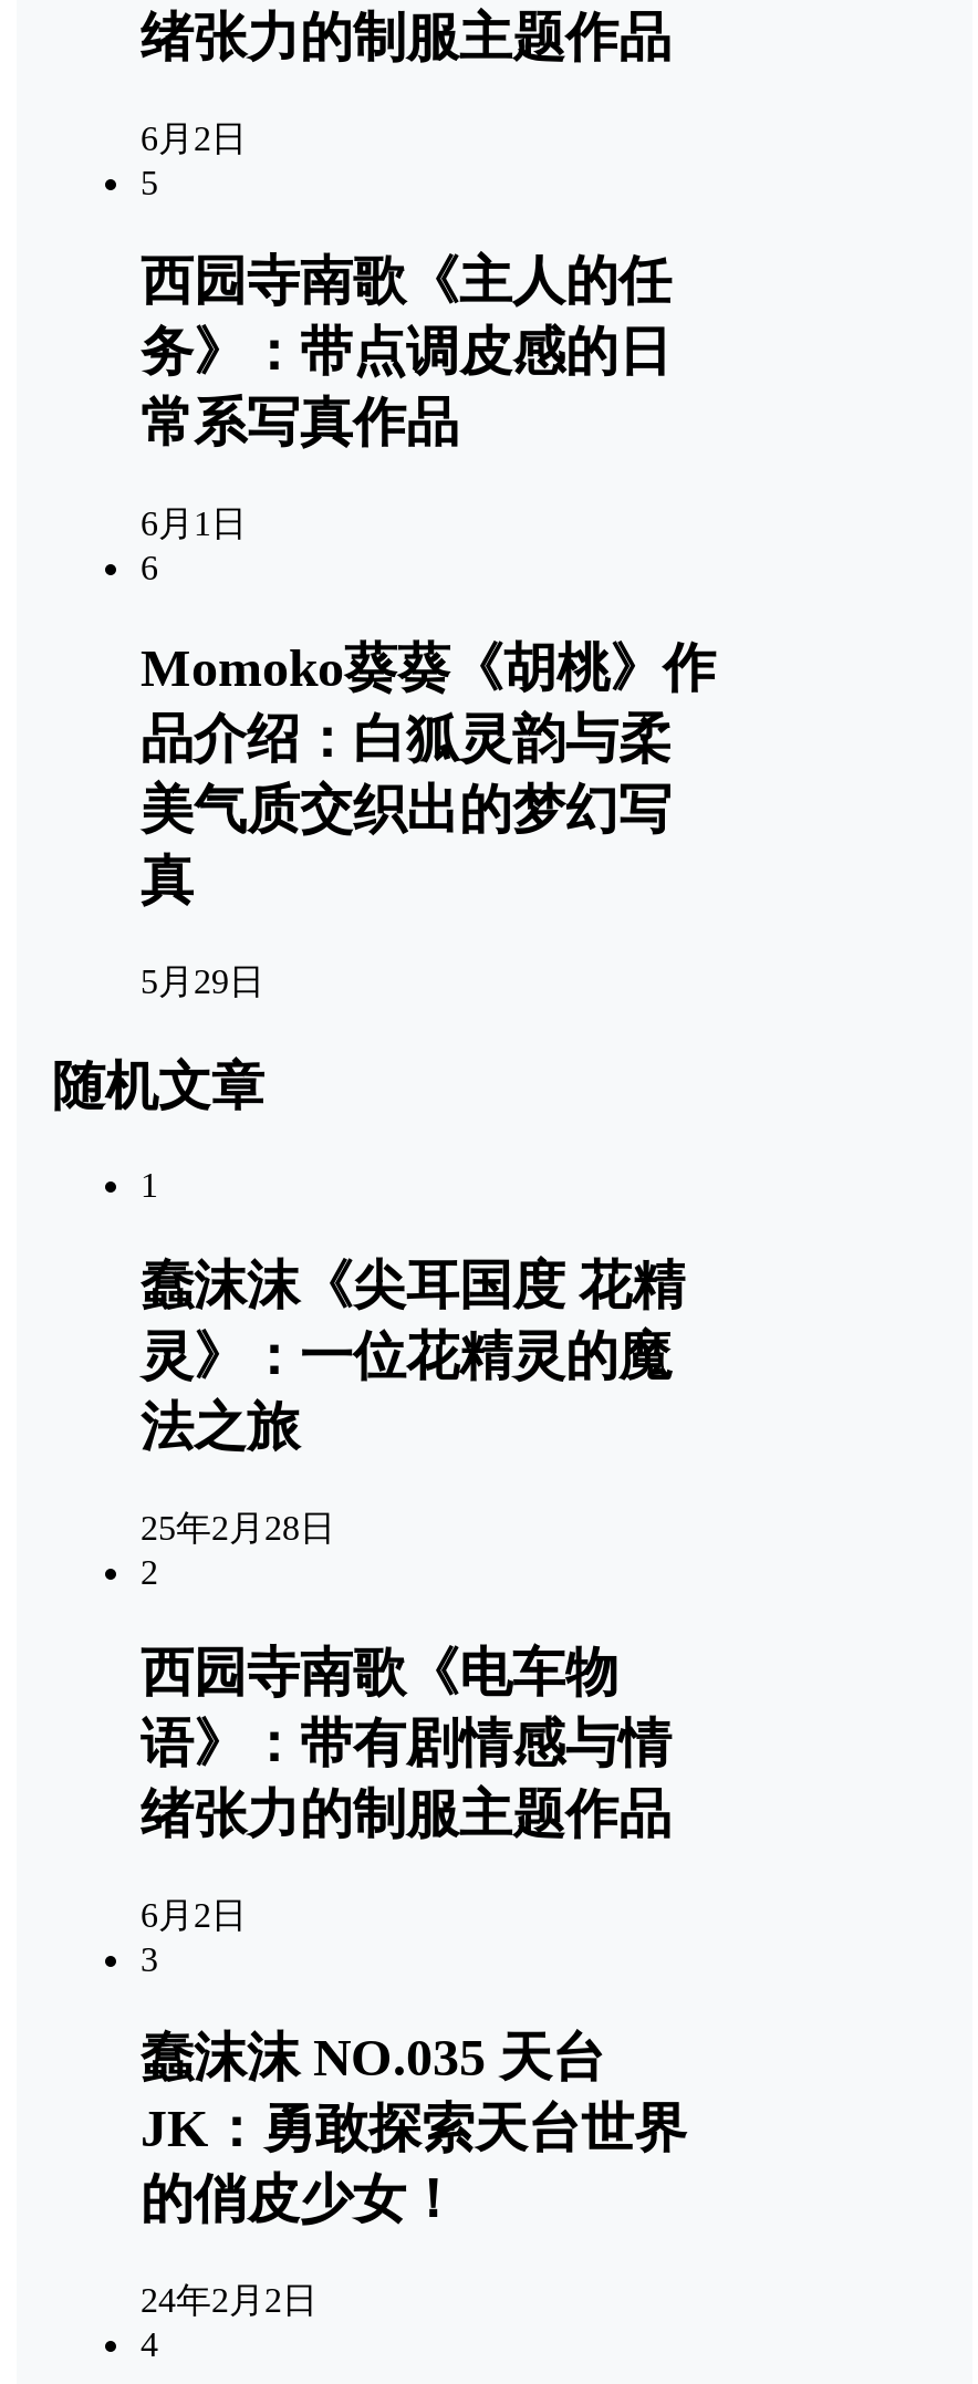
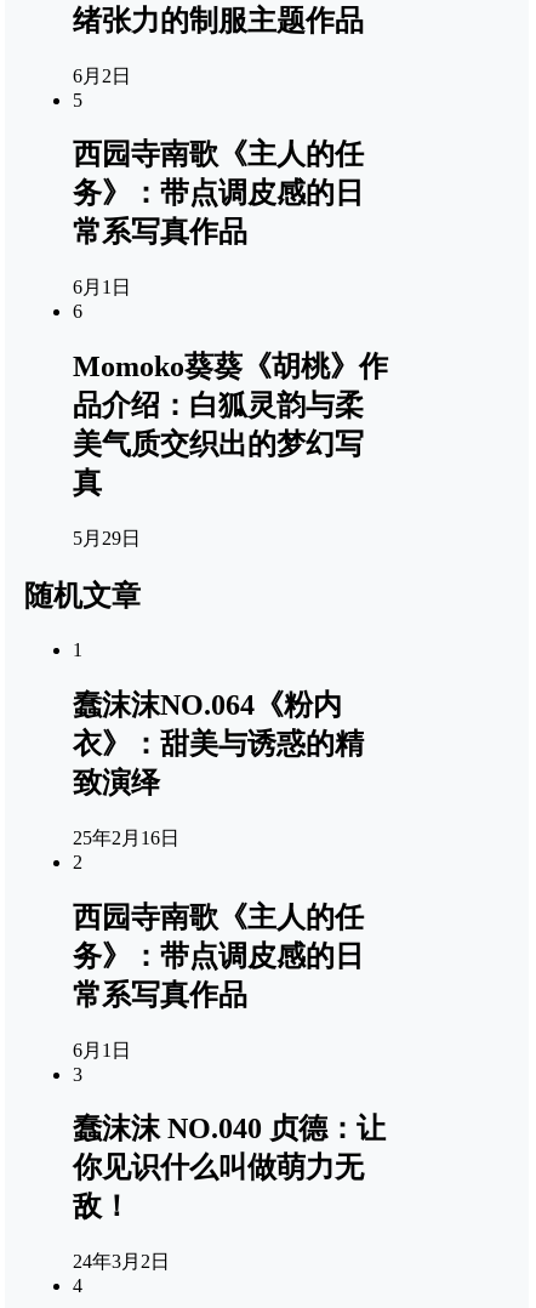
- 蠢沫沫《尖耳国度 花精
- 灵》：一位花精灵的魔
- 法之旅
+ 蠢沫沫NO.064《粉内
+ 衣》：甜美与诱惑的精
+ 致演绎

- 25年2月28日
+ 25年2月16日

- 西园寺南歌《电车物
- 语》：带有剧情感与情
- 绪张力的制服主题作品
+ 西园寺南歌《主人的任
+ 务》：带点调皮感的日
+ 常系写真作品

- 6月2日
+ 6月1日

- 蠢沫沫 NO.035 天台
- JK：勇敢探索天台世界
- 的俏皮少女！
+ 蠢沫沫 NO.040 贞德：让
+ 你见识什么叫做萌力无
+ 敌！

- 24年2月2日
+ 24年3月2日
